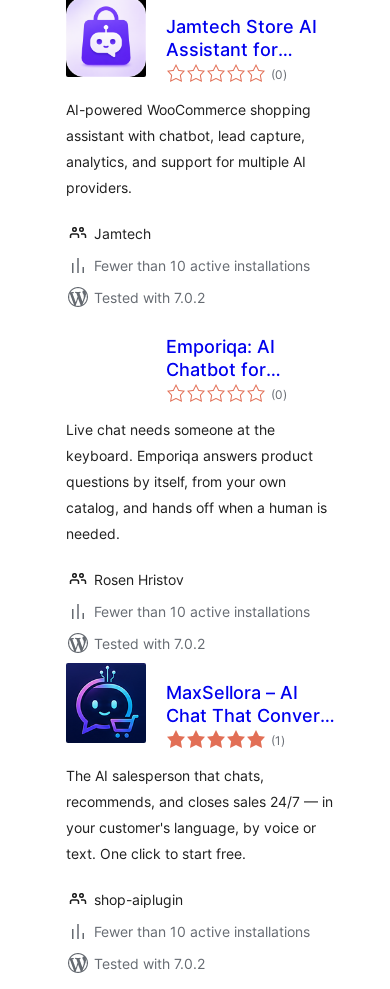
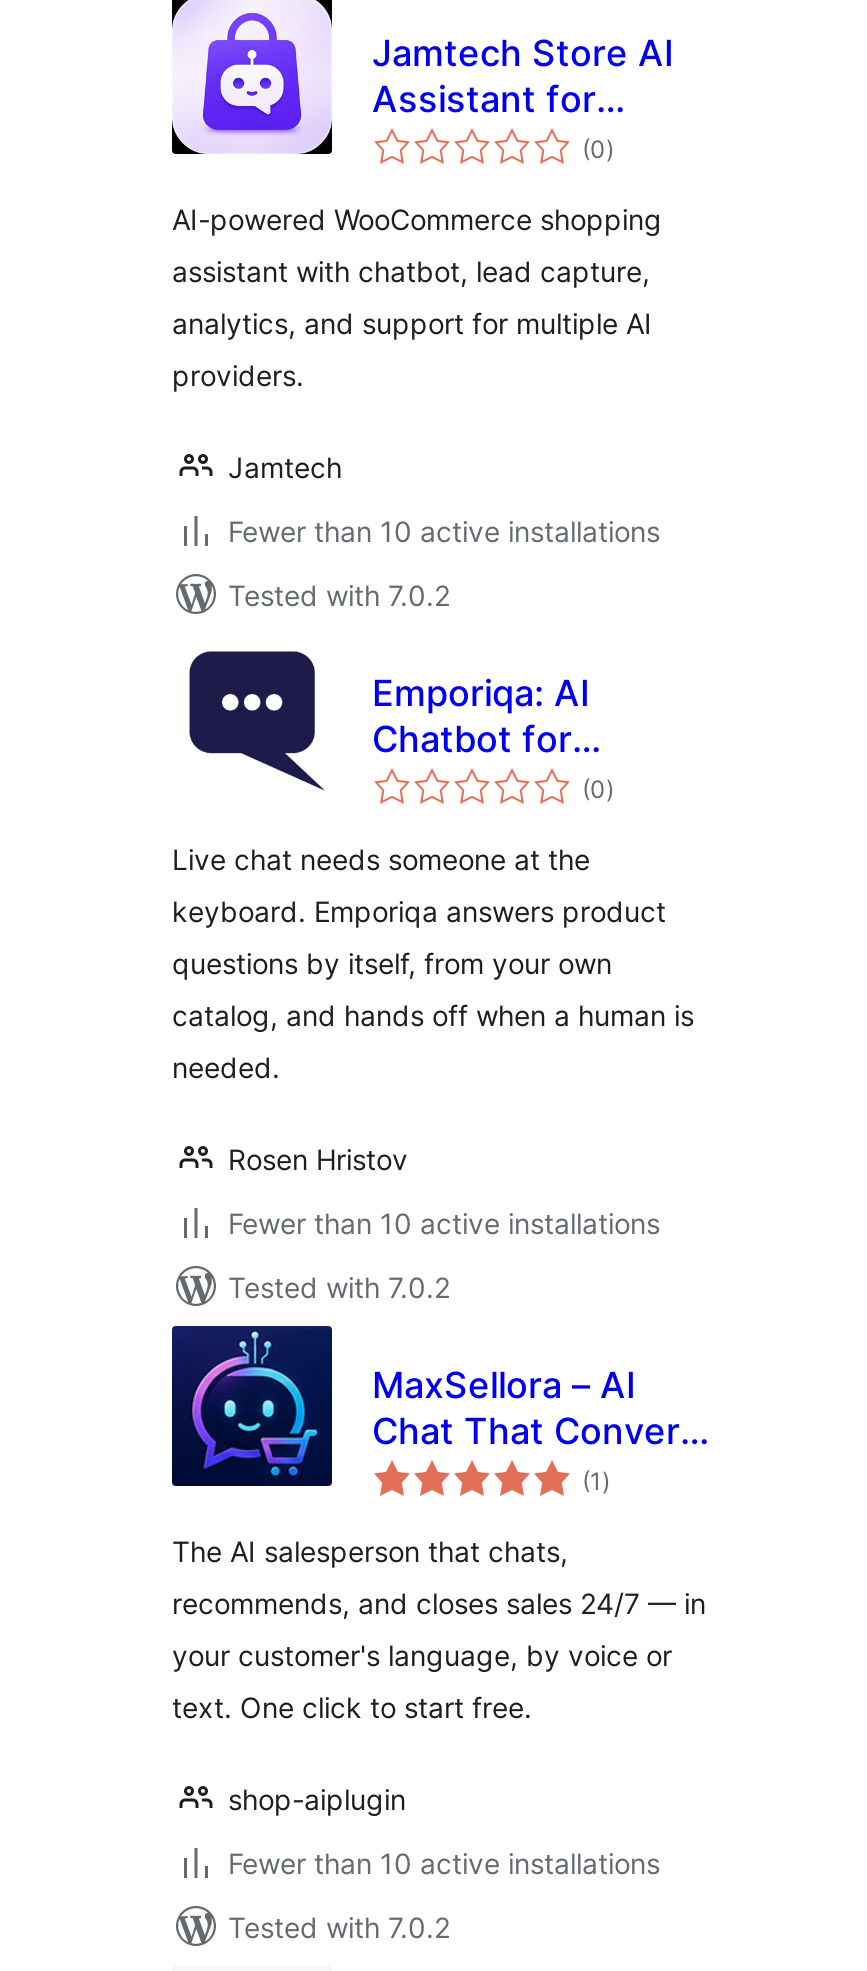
+ [image]
